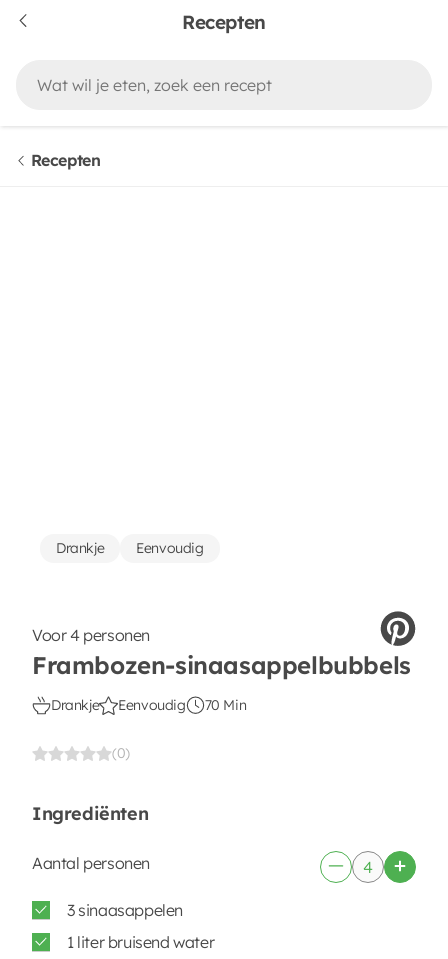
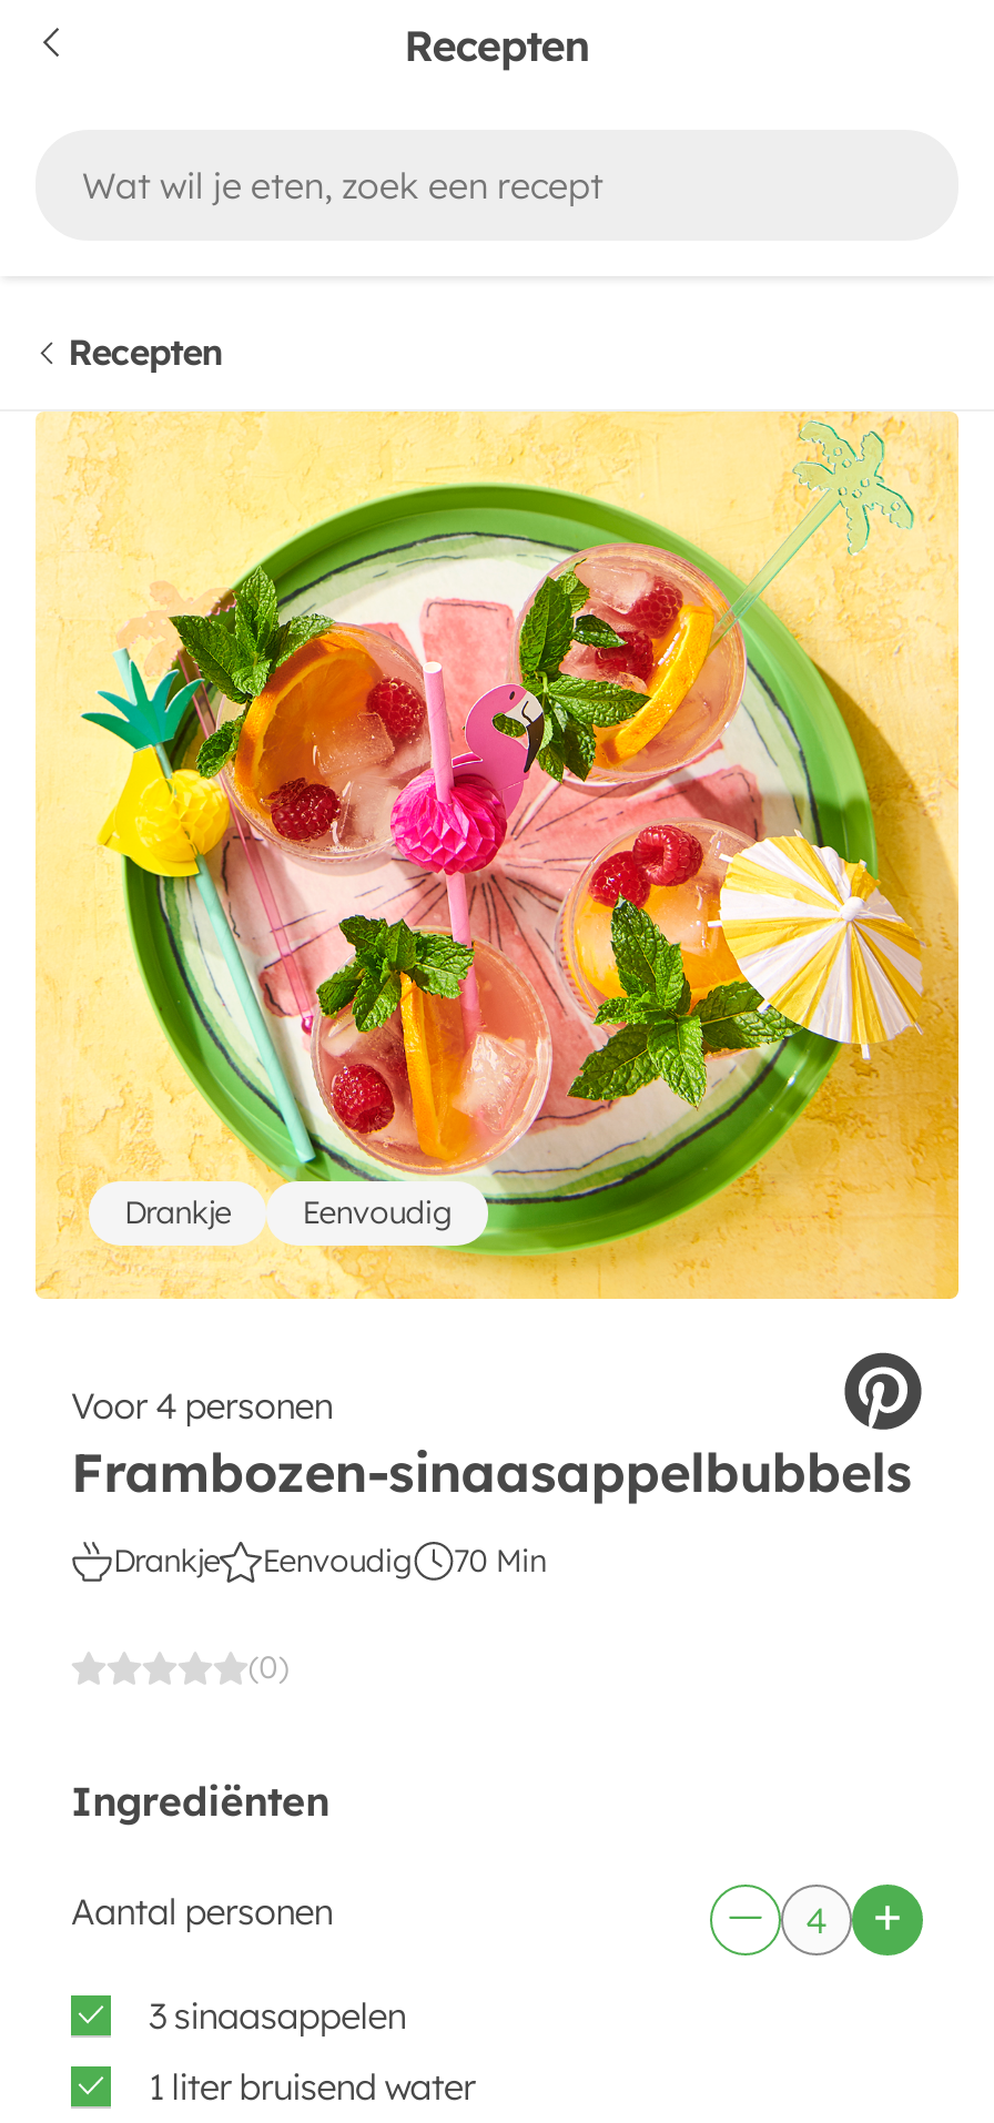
+ [image]
